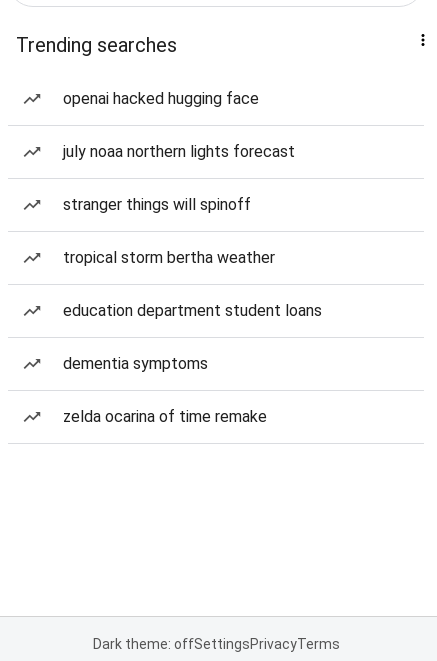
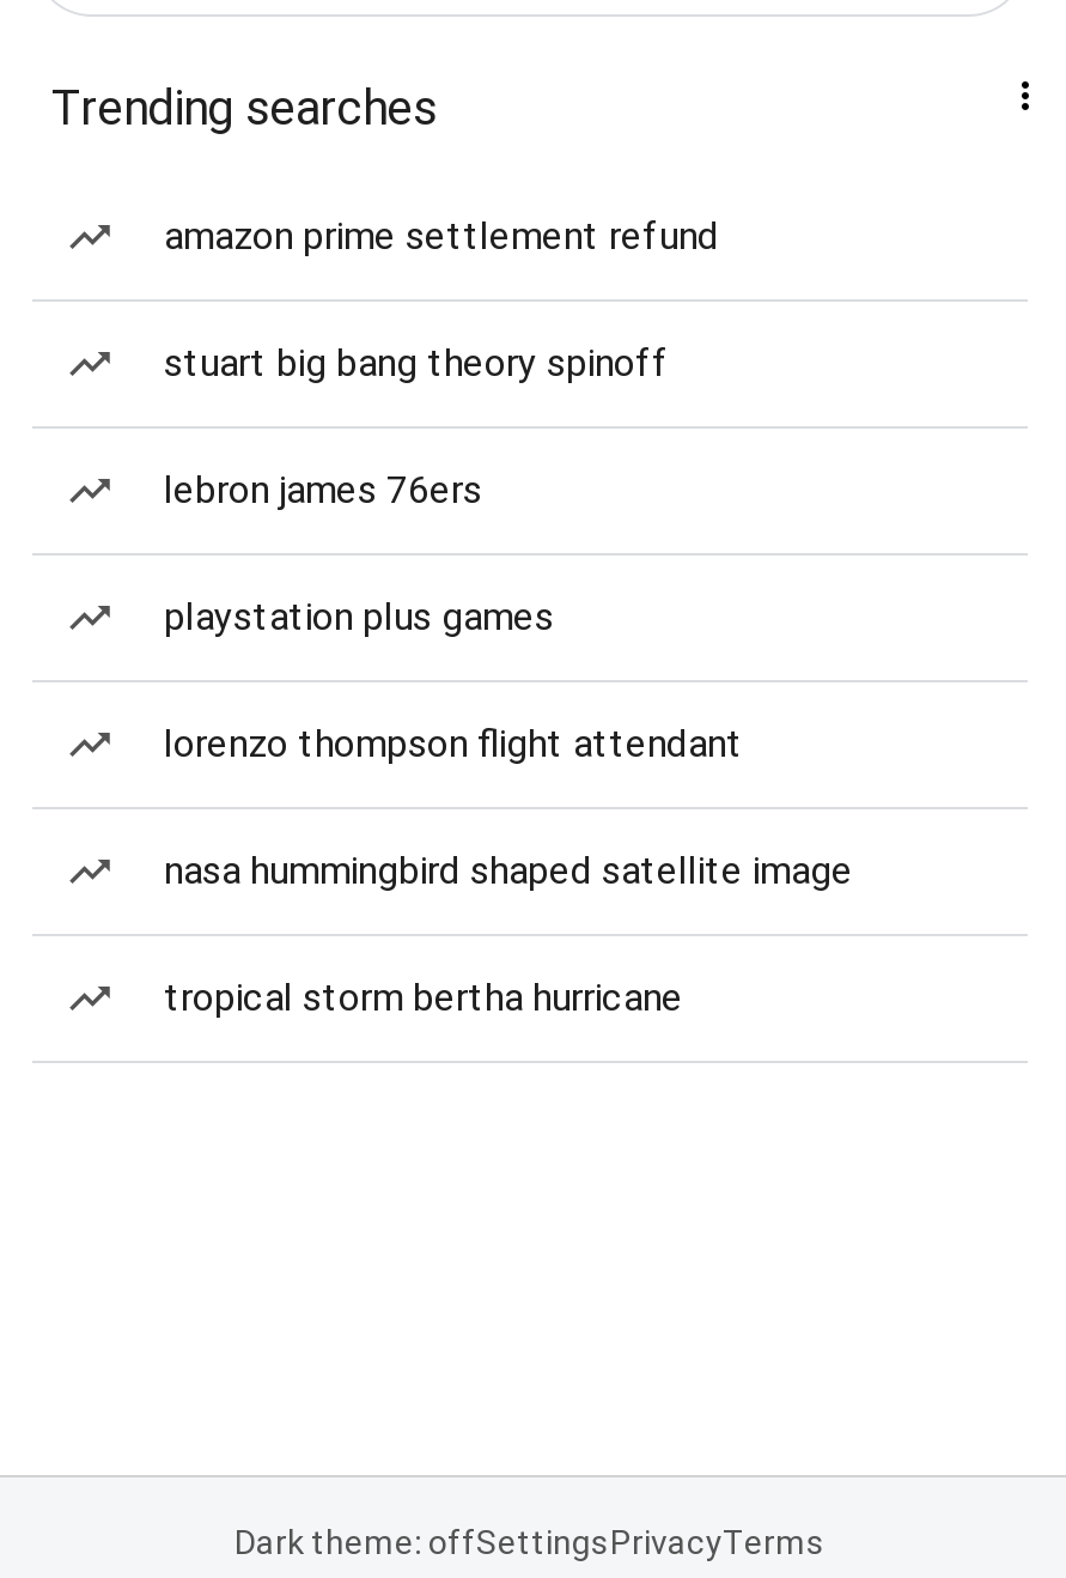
- openai hacked hugging face
+ amazon prime settlement refund

- july noaa northern lights forecast
+ stuart big bang theory spinoff

- stranger things will spinoff
+ lebron james 76ers

- tropical storm bertha weather
+ playstation plus games

- education department student loans
+ lorenzo thompson flight attendant

- dementia symptoms
+ nasa hummingbird shaped satellite image

- zelda ocarina of time remake
+ tropical storm bertha hurricane
